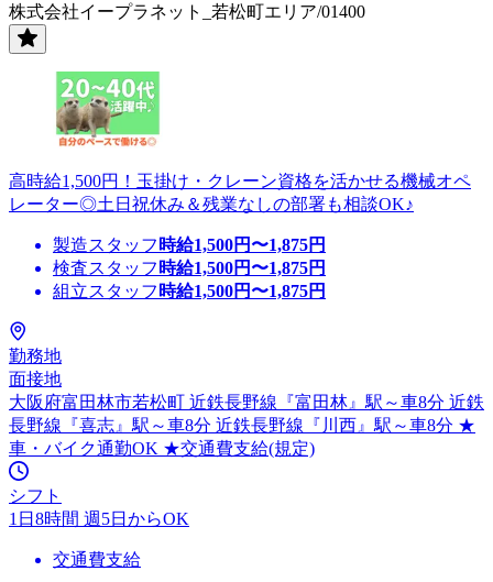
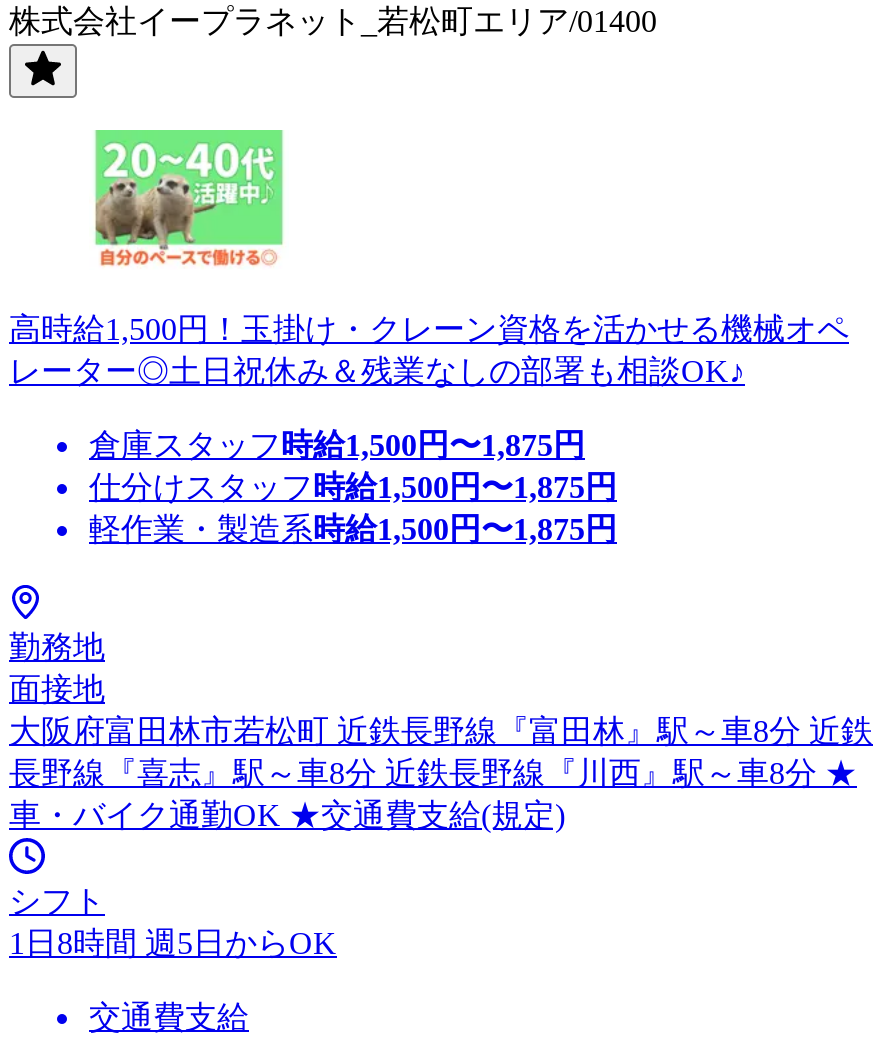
- 製造スタッフ時給1,500円〜1,875円
- 検査スタッフ時給1,500円〜1,875円
- 組立スタッフ時給1,500円〜1,875円
+ 倉庫スタッフ時給1,500円〜1,875円
+ 仕分けスタッフ時給1,500円〜1,875円
+ 軽作業・製造系時給1,500円〜1,875円
